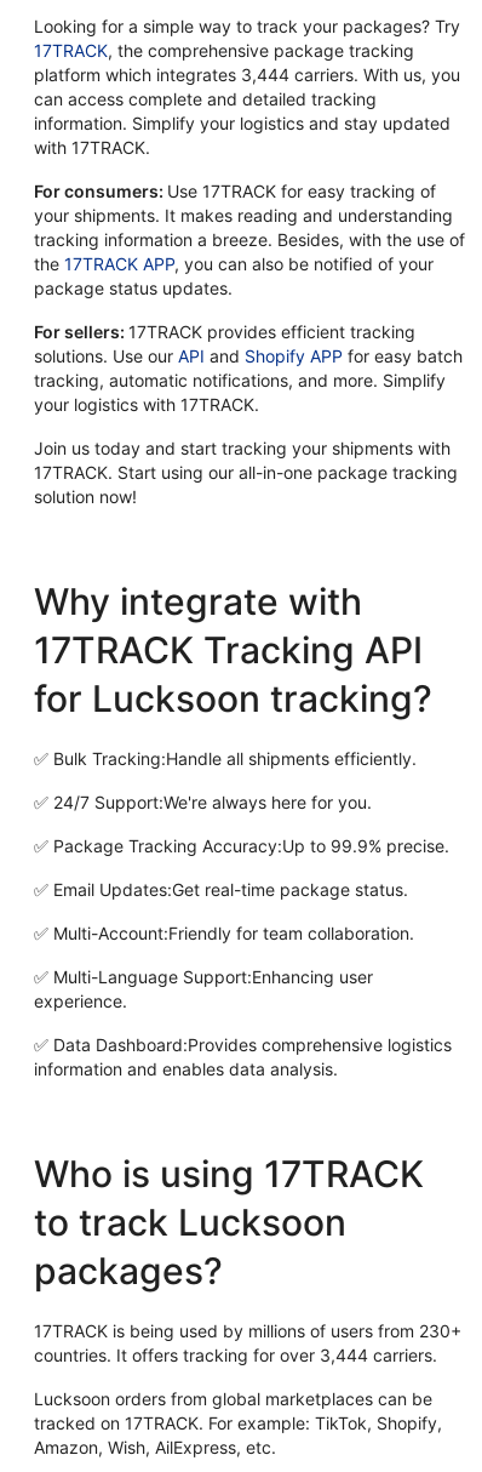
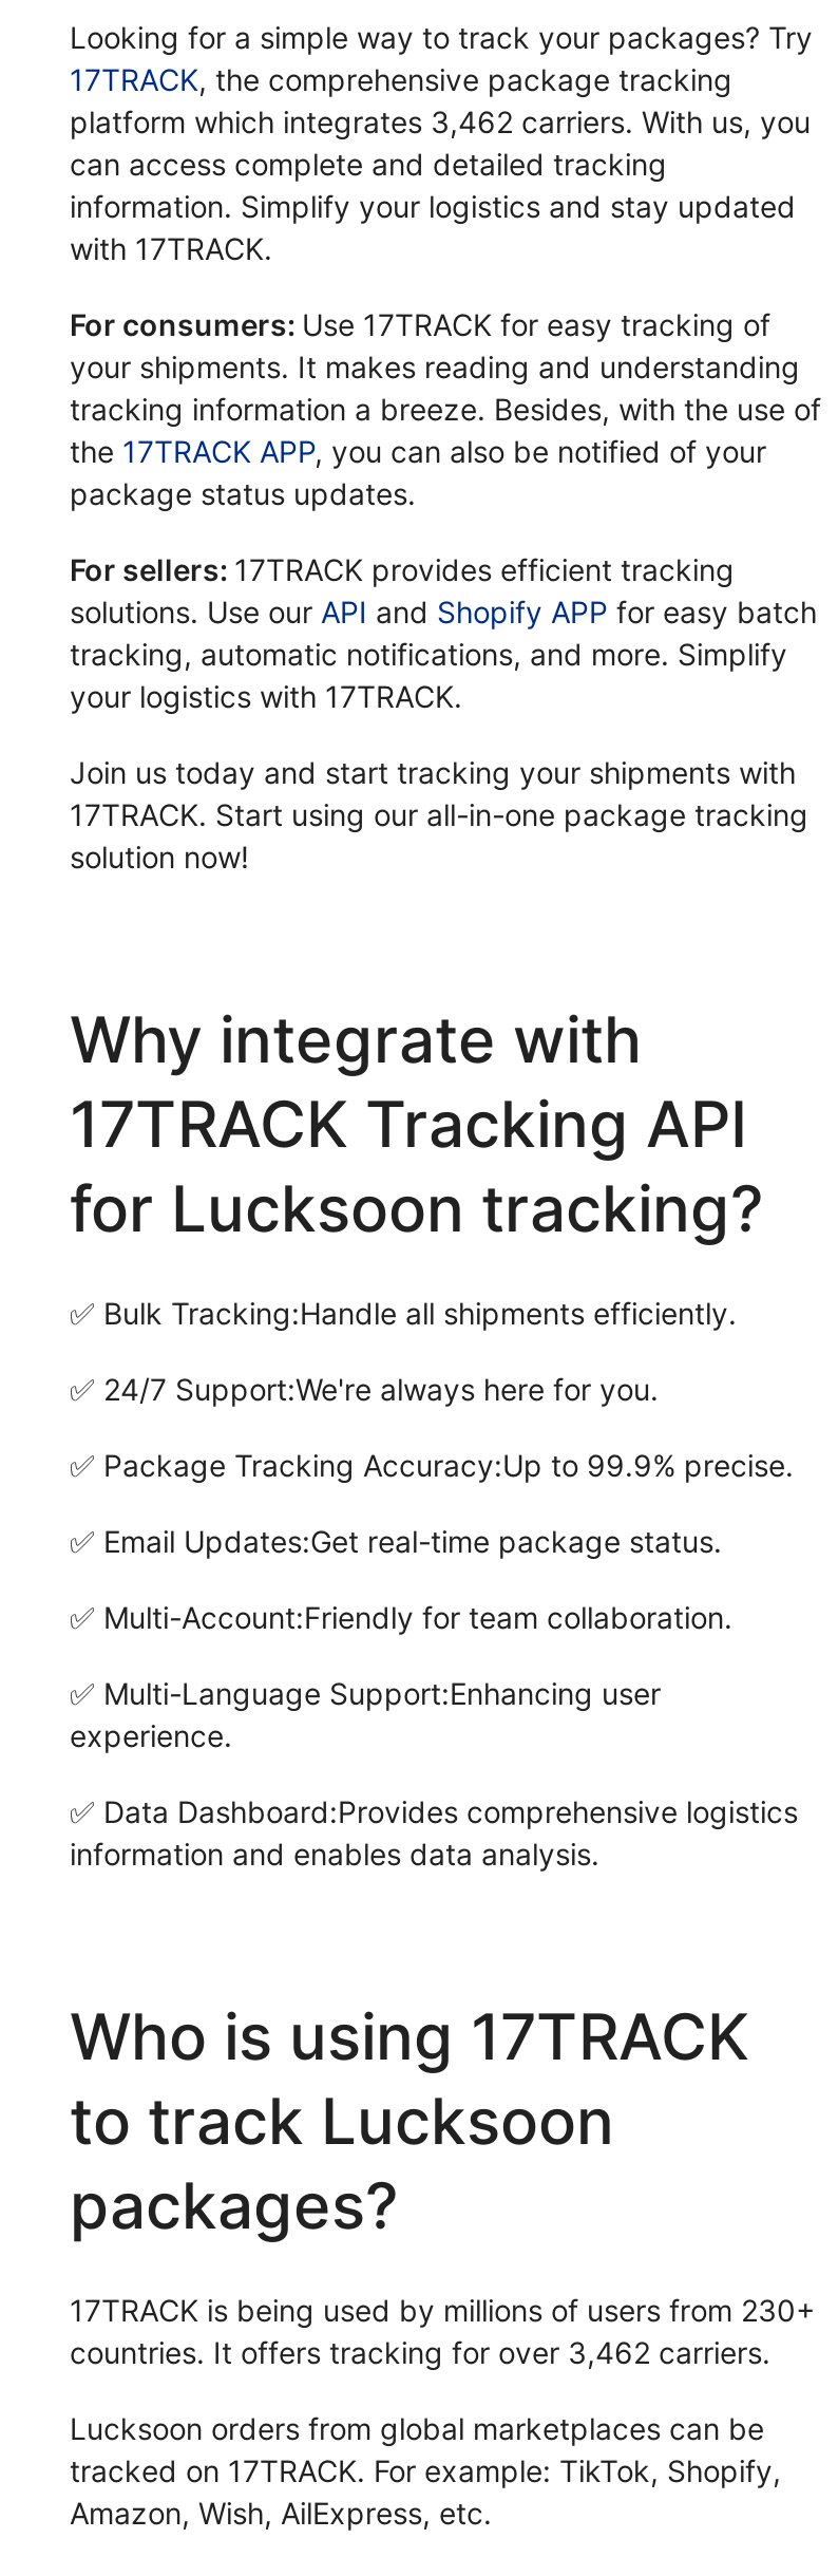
- platform which integrates 3,444 carriers. With us, you
+ platform which integrates 3,462 carriers. With us, you

- countries. It offers tracking for over 3,444 carriers.
+ countries. It offers tracking for over 3,462 carriers.
